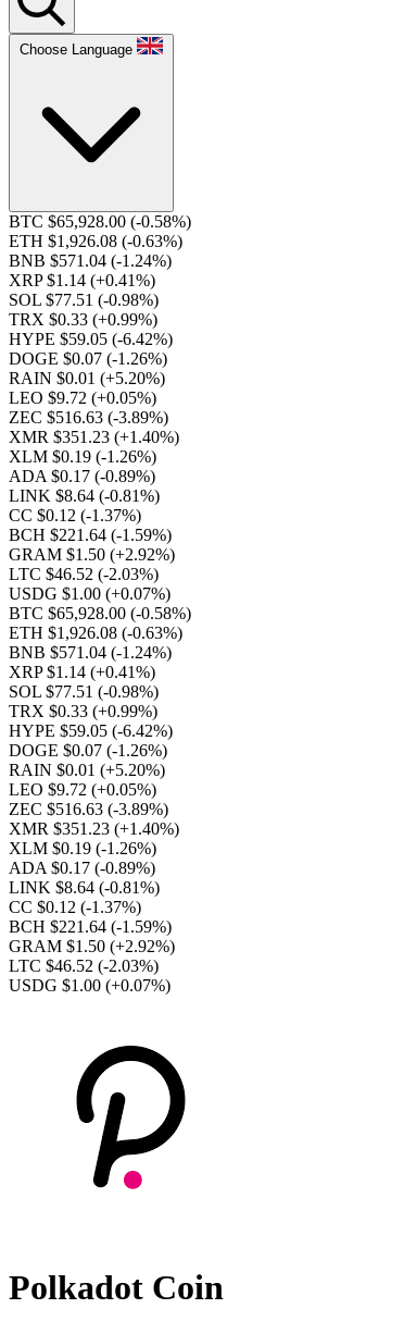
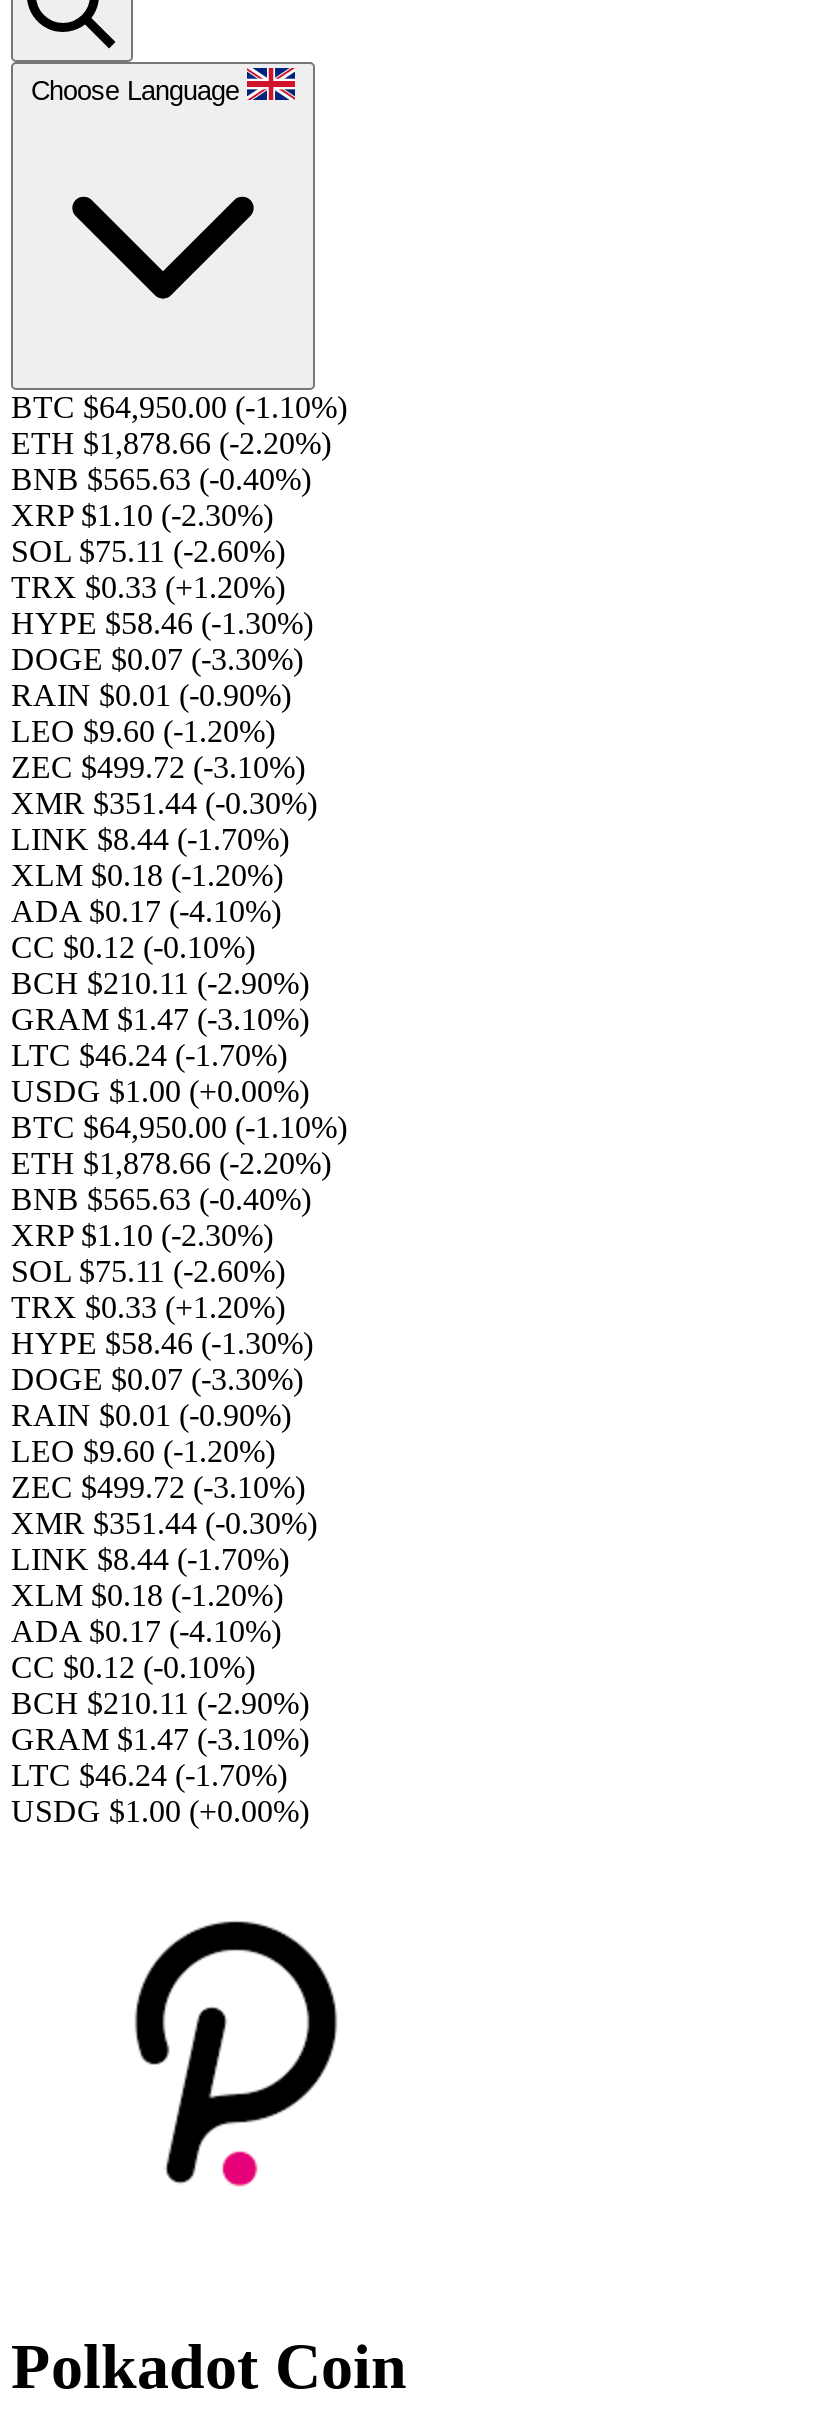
- BTC $65,928.00(-0.58%)
- ETH $1,926.08 (-0.63%)
- BNB $571.04 (-1.24%)
- XRP $1.14 (+0.41%)
- SOL $77.51 (-0.98%)
- TRX $0.33 (+0.99%)
- HYPE $59.05 (-6.42%)
- DOGE $0.07 (-1.26%)
- RAIN $0.01 (+5.20%)
- LEO $9.72 (+0.05%)
- ZEC $516.63 (-3.89%)
- XMR $351.23(+1.40%)
- XLM $0.19 (-1.26%)
- ADA $0.17 (-0.89%)
- LINK $8.64 (-0.81%)
- CC $0.12 (-1.37%)
- BCH $221.64 (-1.59%)
- GRAM $1.50 (+2.92%)
- LTC $46.52 (-2.03%)
- USDG $1.00(+0.07%)
- BTC $65,928.00 (-0.58%)
- ETH $1,926.08 (-0.63%)
- BNB $571.04 (-1.24%)
- XRP $1.14 (+0.41%)
- SOL $77.51 (-0.98%)
- TRX $0.33 (+0.99%)
- HYPE $59.05 (-6.42%)
- DOGE $0.07 (-1.26%)
- RAIN $0.01 (+5.20%)
- LEO $9.72 (+0.05%)
- ZEC $516.63 (-3.89%)
- XMR $351.23(+1.40%)
- XLM $0.19 (-1.26%)
- ADA $0.17 (-0.89%)
- LINK $8.64 (-0.81%)
- CC $0.12 (-1.37%)
- BCH $221.64 (-1.59%)
- GRAM $1.50 (+2.92%)
- LTC $46.52 (-2.03%)
- USDG $1.00(+0.07%)
+ BTC $64,950.00(-1.10%)
+ ETH $1,878.66 (-2.20%)
+ BNB $565.63 (-0.40%)
+ XRP $1.10 (-2.30%)
+ SOL $75.11 (-2.60%)
+ TRX $0.33 (+1.20%)
+ HYPE $58.46 (-1.30%)
+ DOGE $0.07 (-3.30%)
+ RAIN $0.01 (-0.90%)
+ LEO $9.60 (-1.20%)
+ ZEC $499.72 (-3.10%)
+ XMR $351.44(-0.30%)
+ LINK $8.44 (-1.70%)
+ XLM $0.18 (-1.20%)
+ ADA $0.17 (-4.10%)
+ CC $0.12 (-0.10%)
+ BCH $210.11 (-2.90%)
+ GRAM $1.47 (-3.10%)
+ LTC $46.24 (-1.70%)
+ USDG $1.00(+0.00%)
+ BTC $64,950.00 (-1.10%)
+ ETH $1,878.66 (-2.20%)
+ BNB $565.63 (-0.40%)
+ XRP $1.10 (-2.30%)
+ SOL $75.11 (-2.60%)
+ TRX $0.33 (+1.20%)
+ HYPE $58.46 (-1.30%)
+ DOGE $0.07 (-3.30%)
+ RAIN $0.01 (-0.90%)
+ LEO $9.60 (-1.20%)
+ ZEC $499.72 (-3.10%)
+ XMR $351.44(-0.30%)
+ LINK $8.44 (-1.70%)
+ XLM $0.18 (-1.20%)
+ ADA $0.17 (-4.10%)
+ CC $0.12 (-0.10%)
+ BCH $210.11 (-2.90%)
+ GRAM $1.47 (-3.10%)
+ LTC $46.24 (-1.70%)
+ USDG $1.00(+0.00%)
